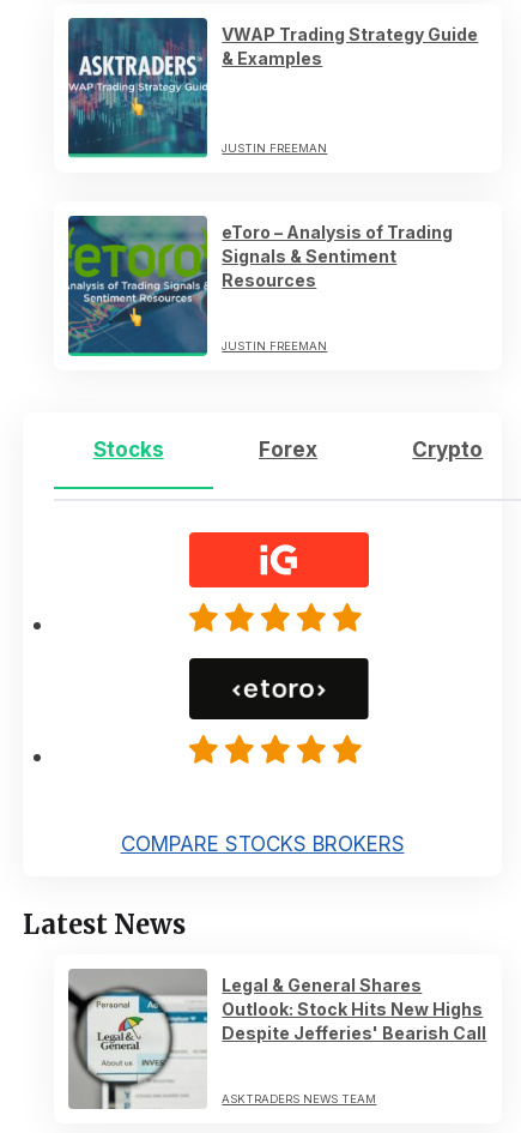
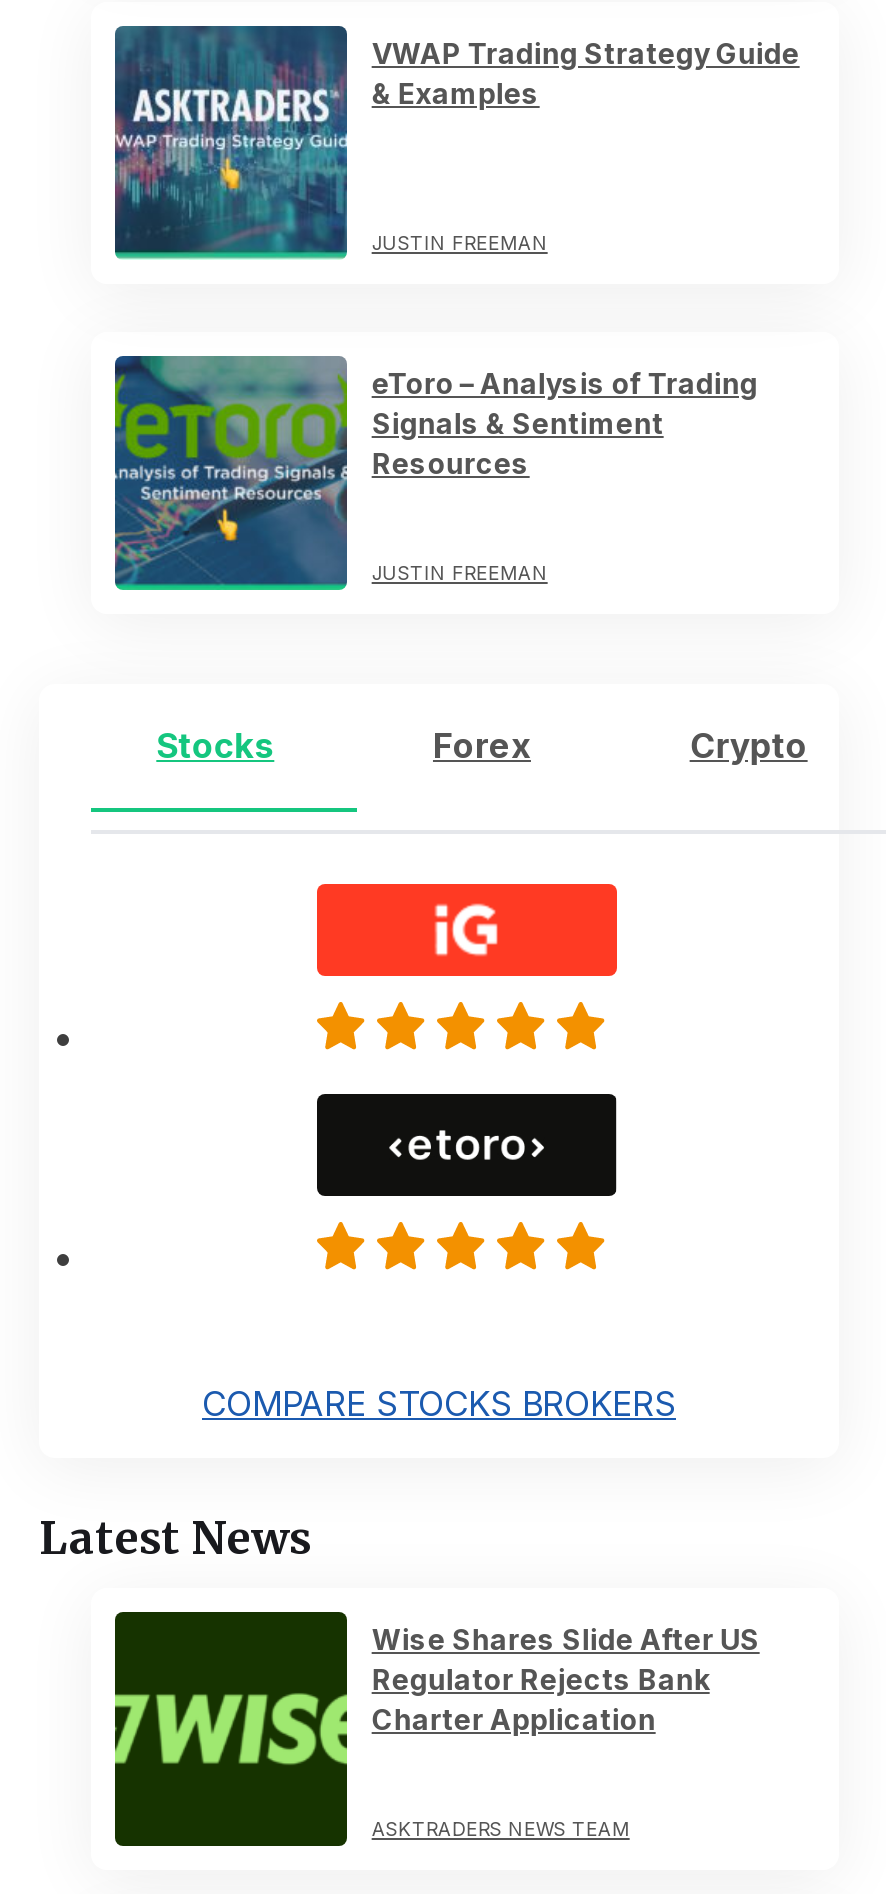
- [image]
- Legal & General Shares
- Outlook: Stock Hits New Highs
- Despite Jefferies' Bearish Call
+ [image]
+ Wise Shares Slide After US
+ Regulator Rejects Bank
+ Charter Application
